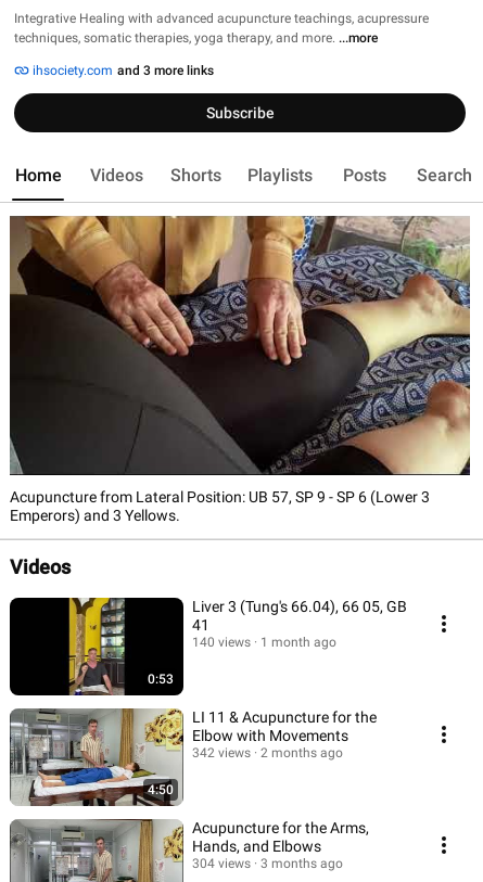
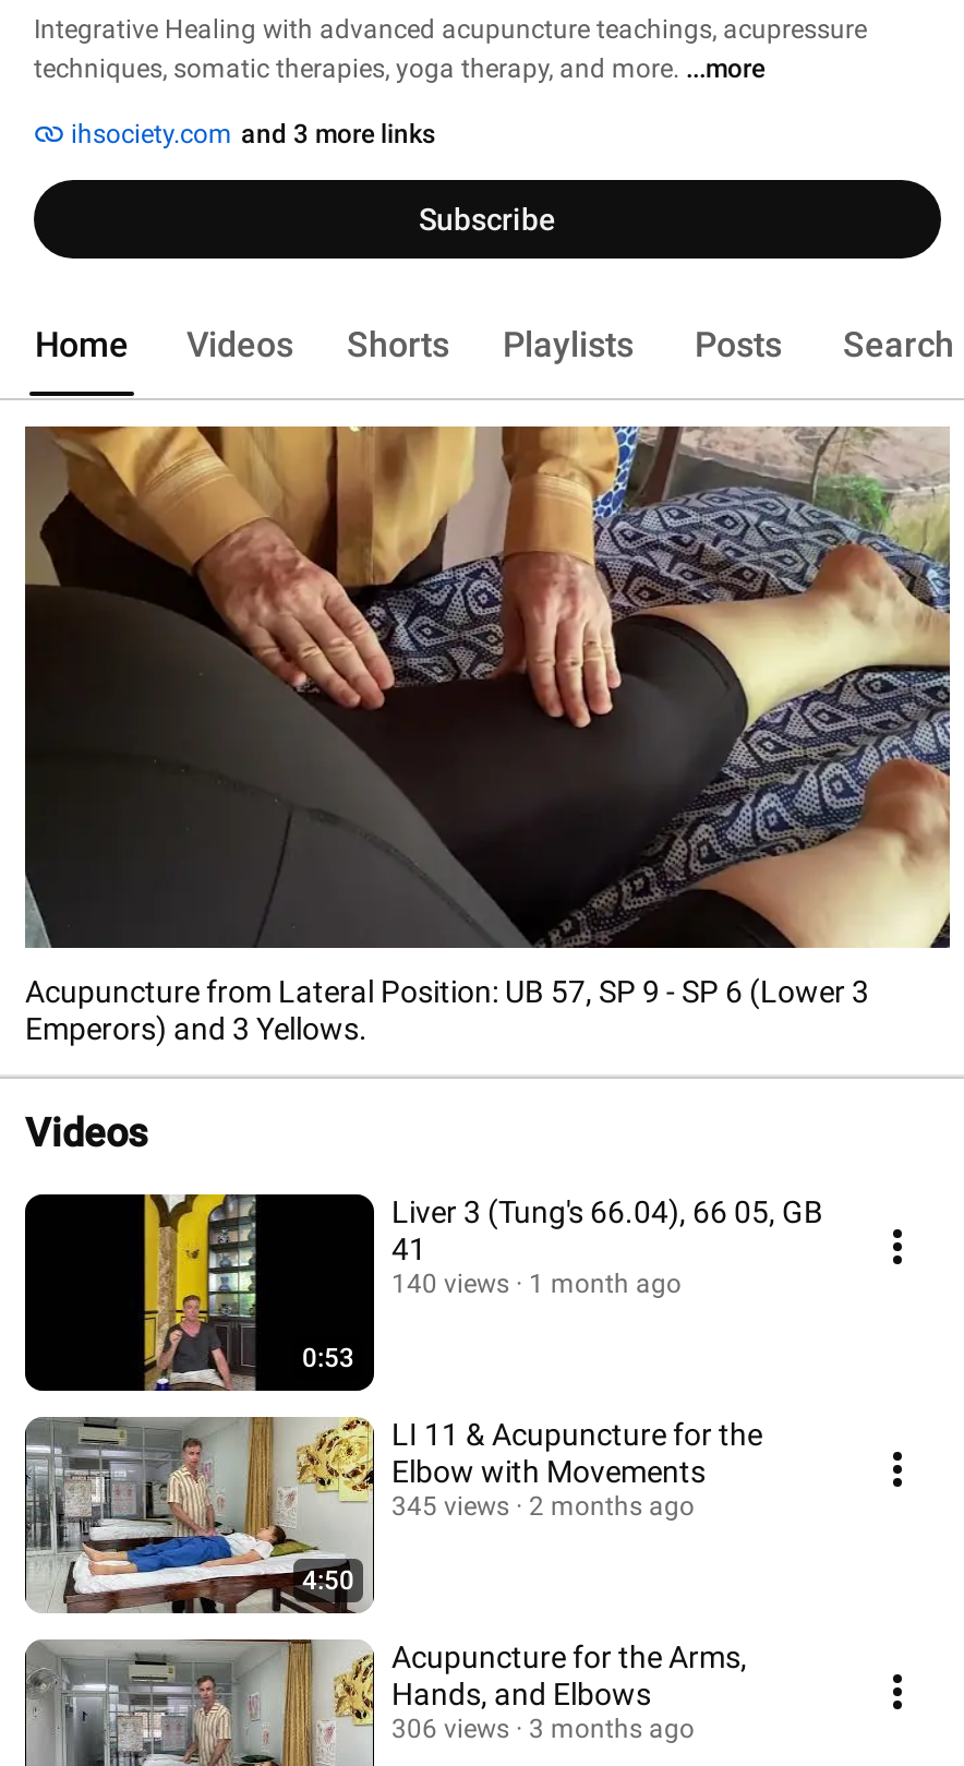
- 342 views 2 months ago
+ 345 views 2 months ago

- 304 views 3 months ago
+ 306 views 3 months ago
